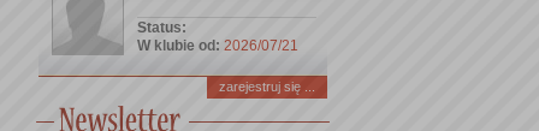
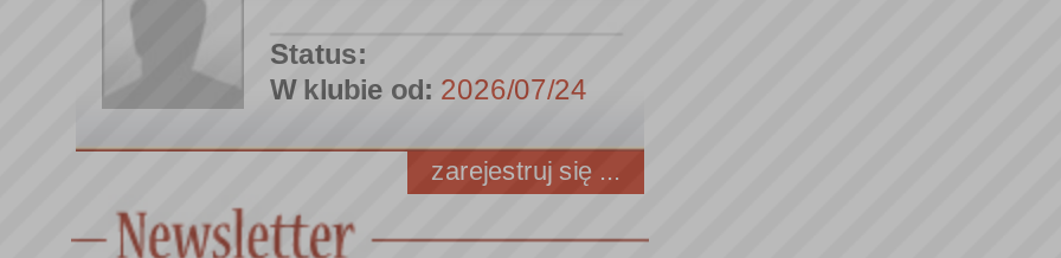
- W klubie od: 2026/07/21
+ W klubie od: 2026/07/24
